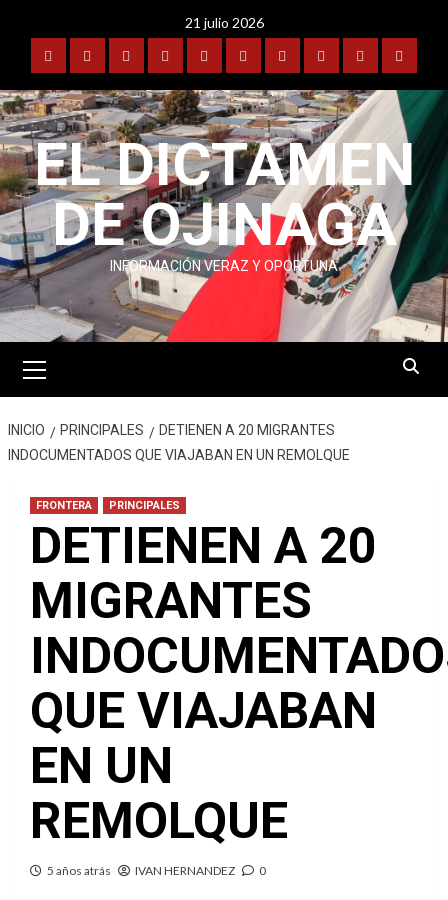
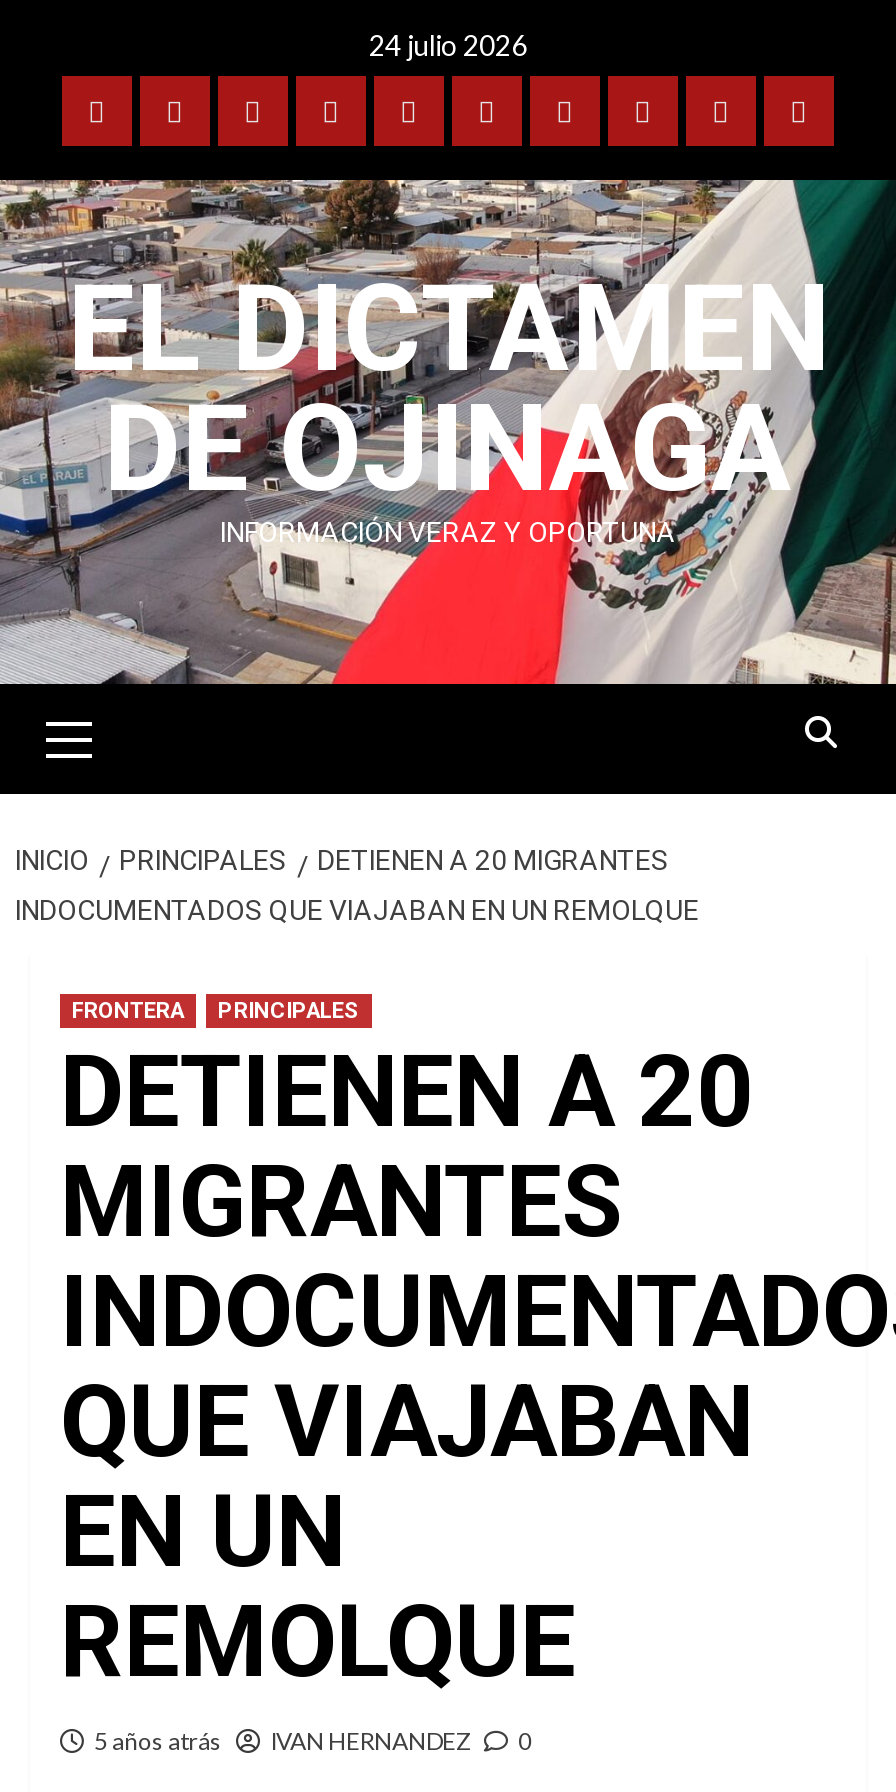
- 21 julio 2026
+ 24 julio 2026
